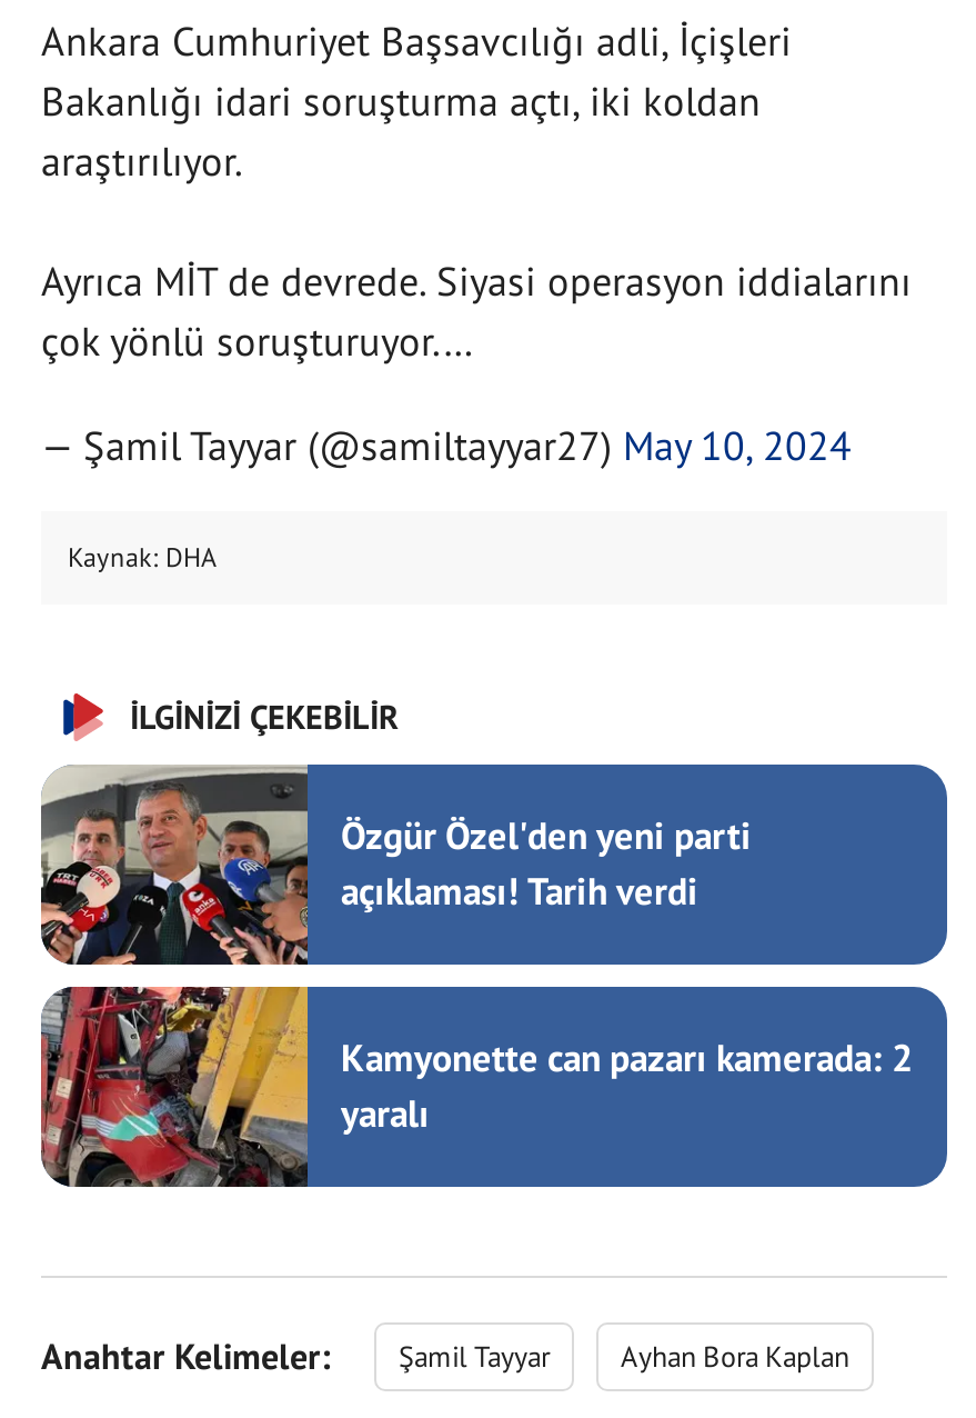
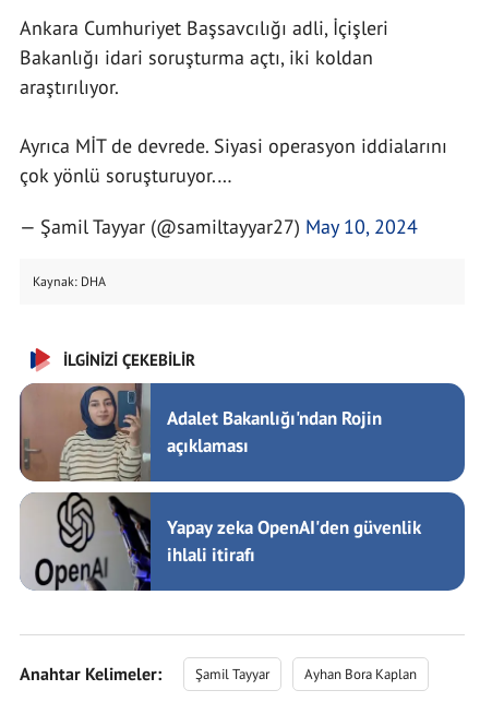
- [image]
- Özgür Özel'den yeni parti
- açıklaması! Tarih verdi
+ [image]
+ Adalet Bakanlığı'ndan Rojin
+ açıklaması

- [image]
- Kamyonette can pazarı kamerada: 2
- yaralı
+ [image]
+ Yapay zeka OpenAI'den güvenlik
+ ihlali itirafı
